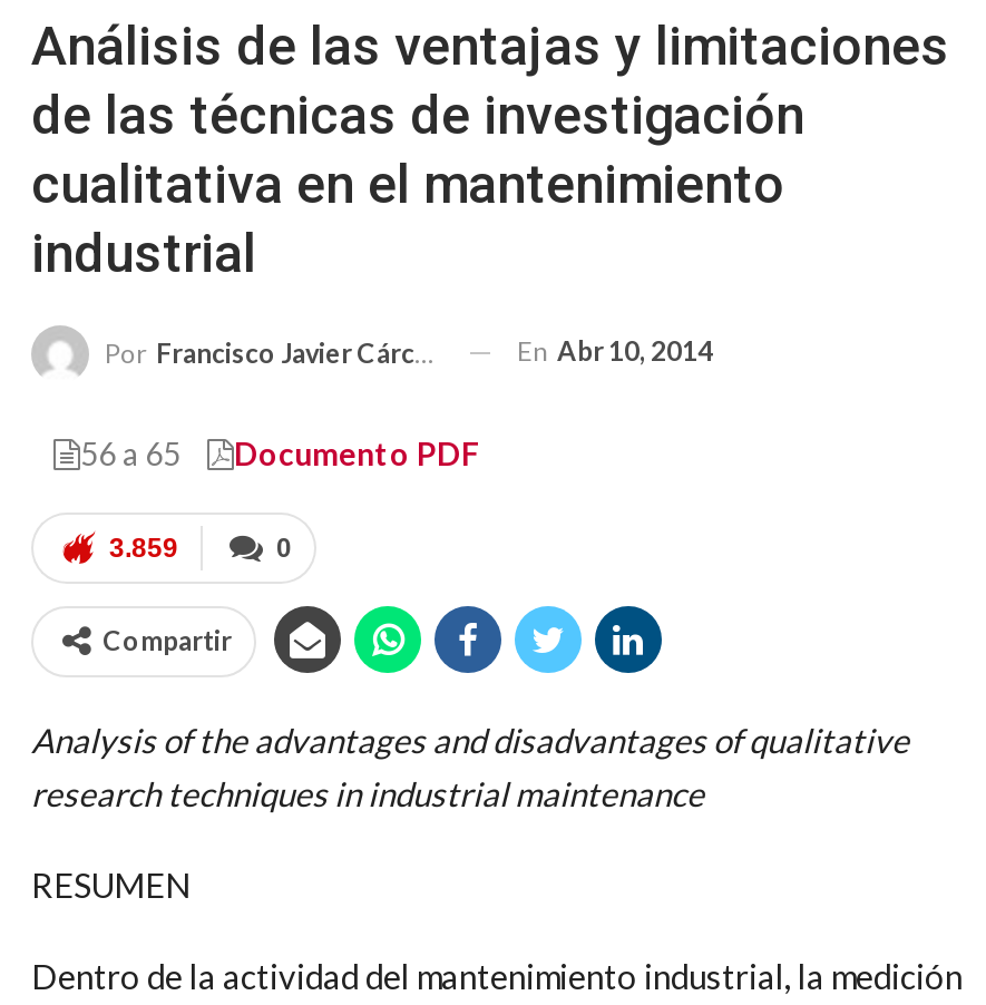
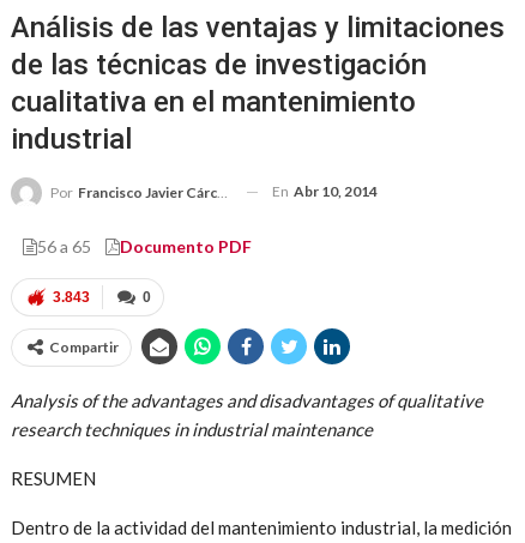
- 3.859
+ 3.843
